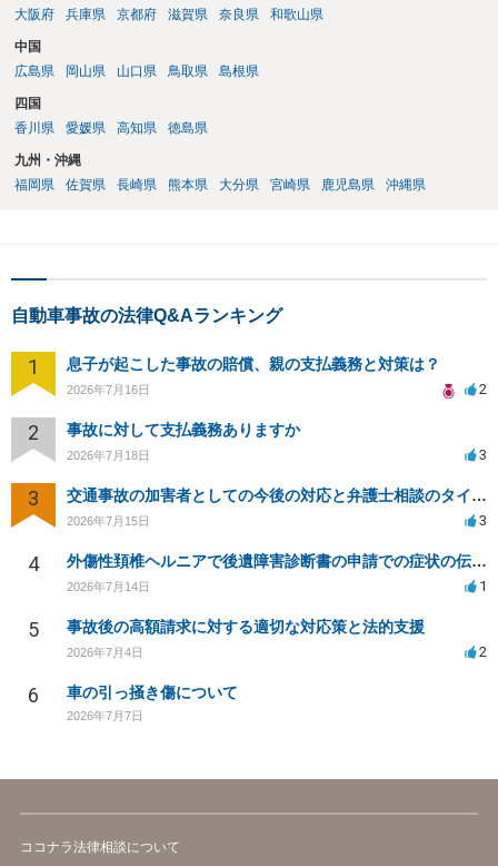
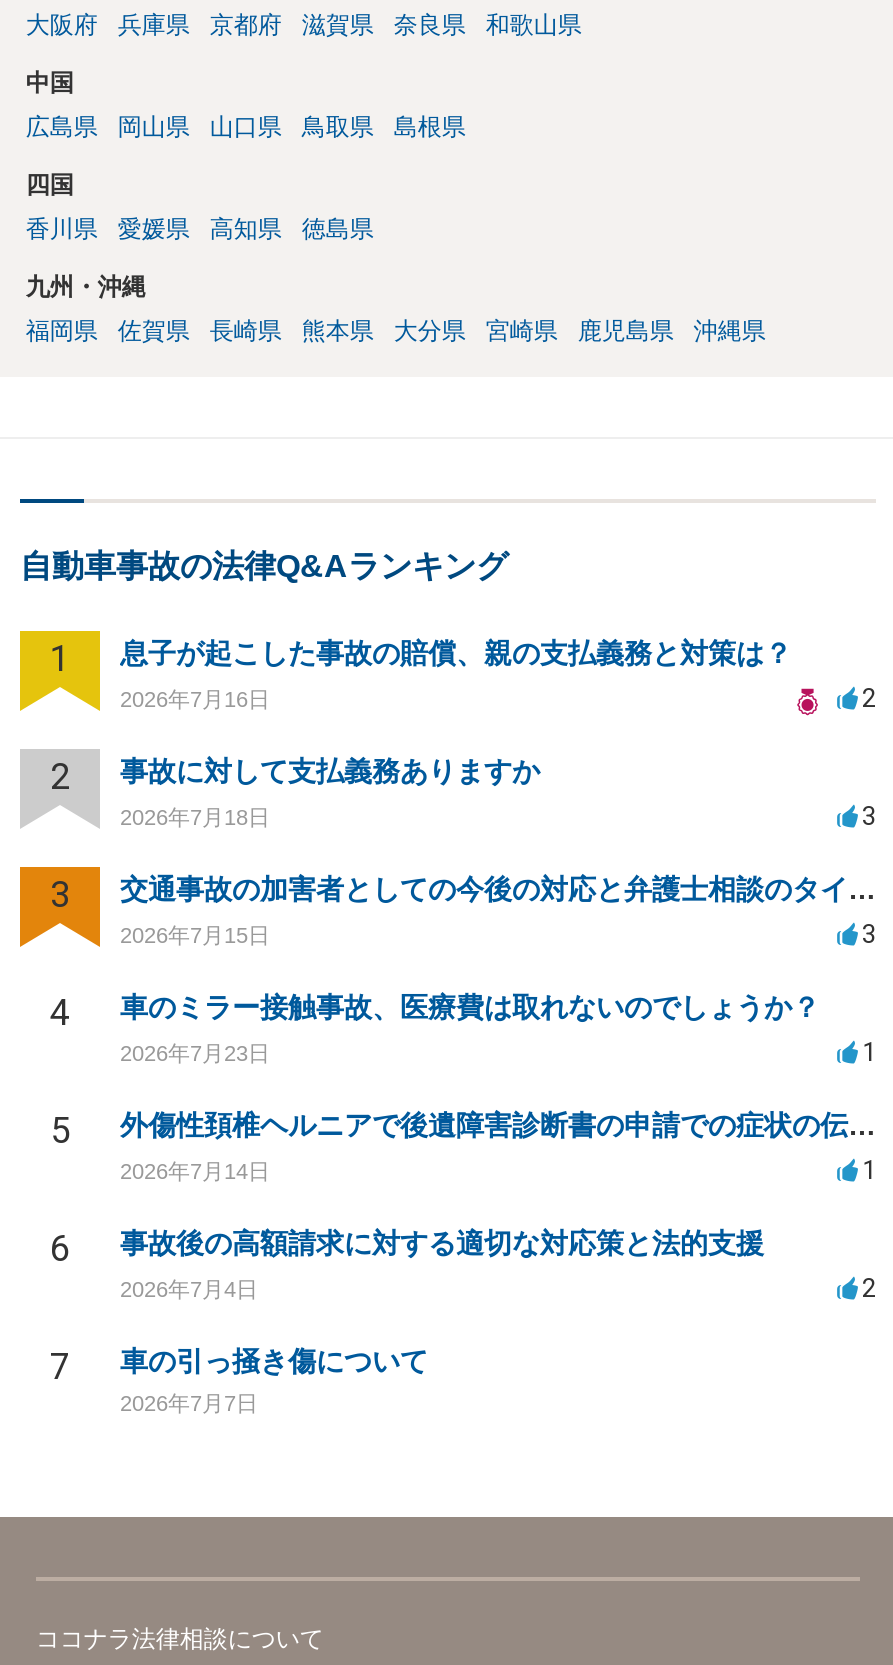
+ 車のミラー接触事故、医療費は取れないのでしょうか？
+ 2026年7月23日
+ 1
+ 5

- 5 事故後の高額請求に対する適切な対応策と法的支援
+ 6 事故後の高額請求に対する適切な対応策と法的支援

- 6 車の引っ掻き傷について
+ 7 車の引っ掻き傷について
